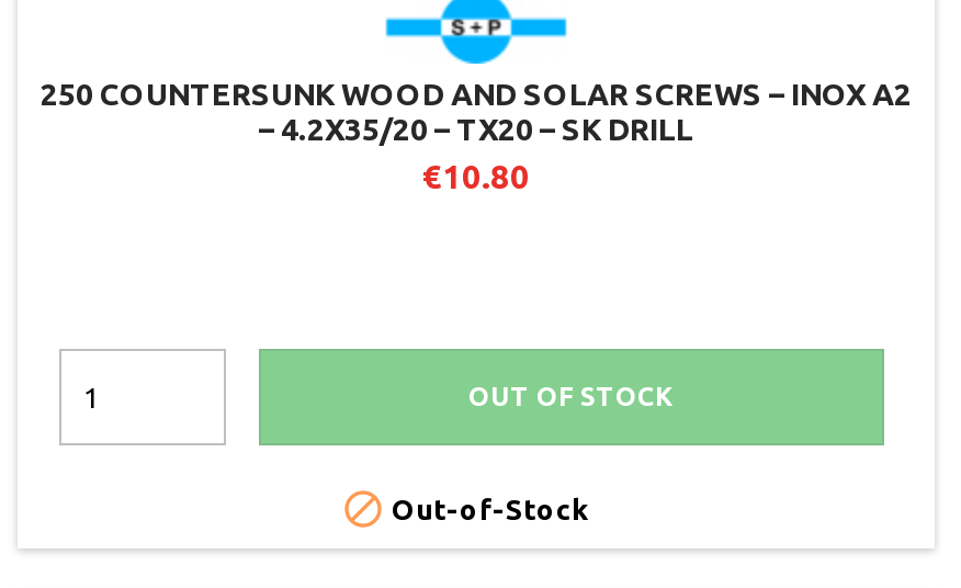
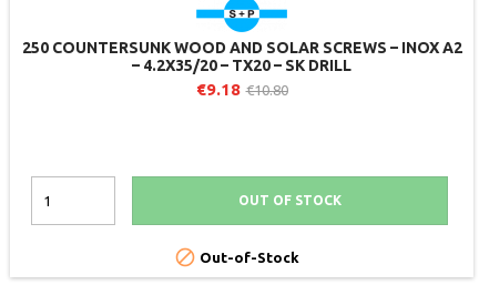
- €10.80
+ €9.18 €10.80
